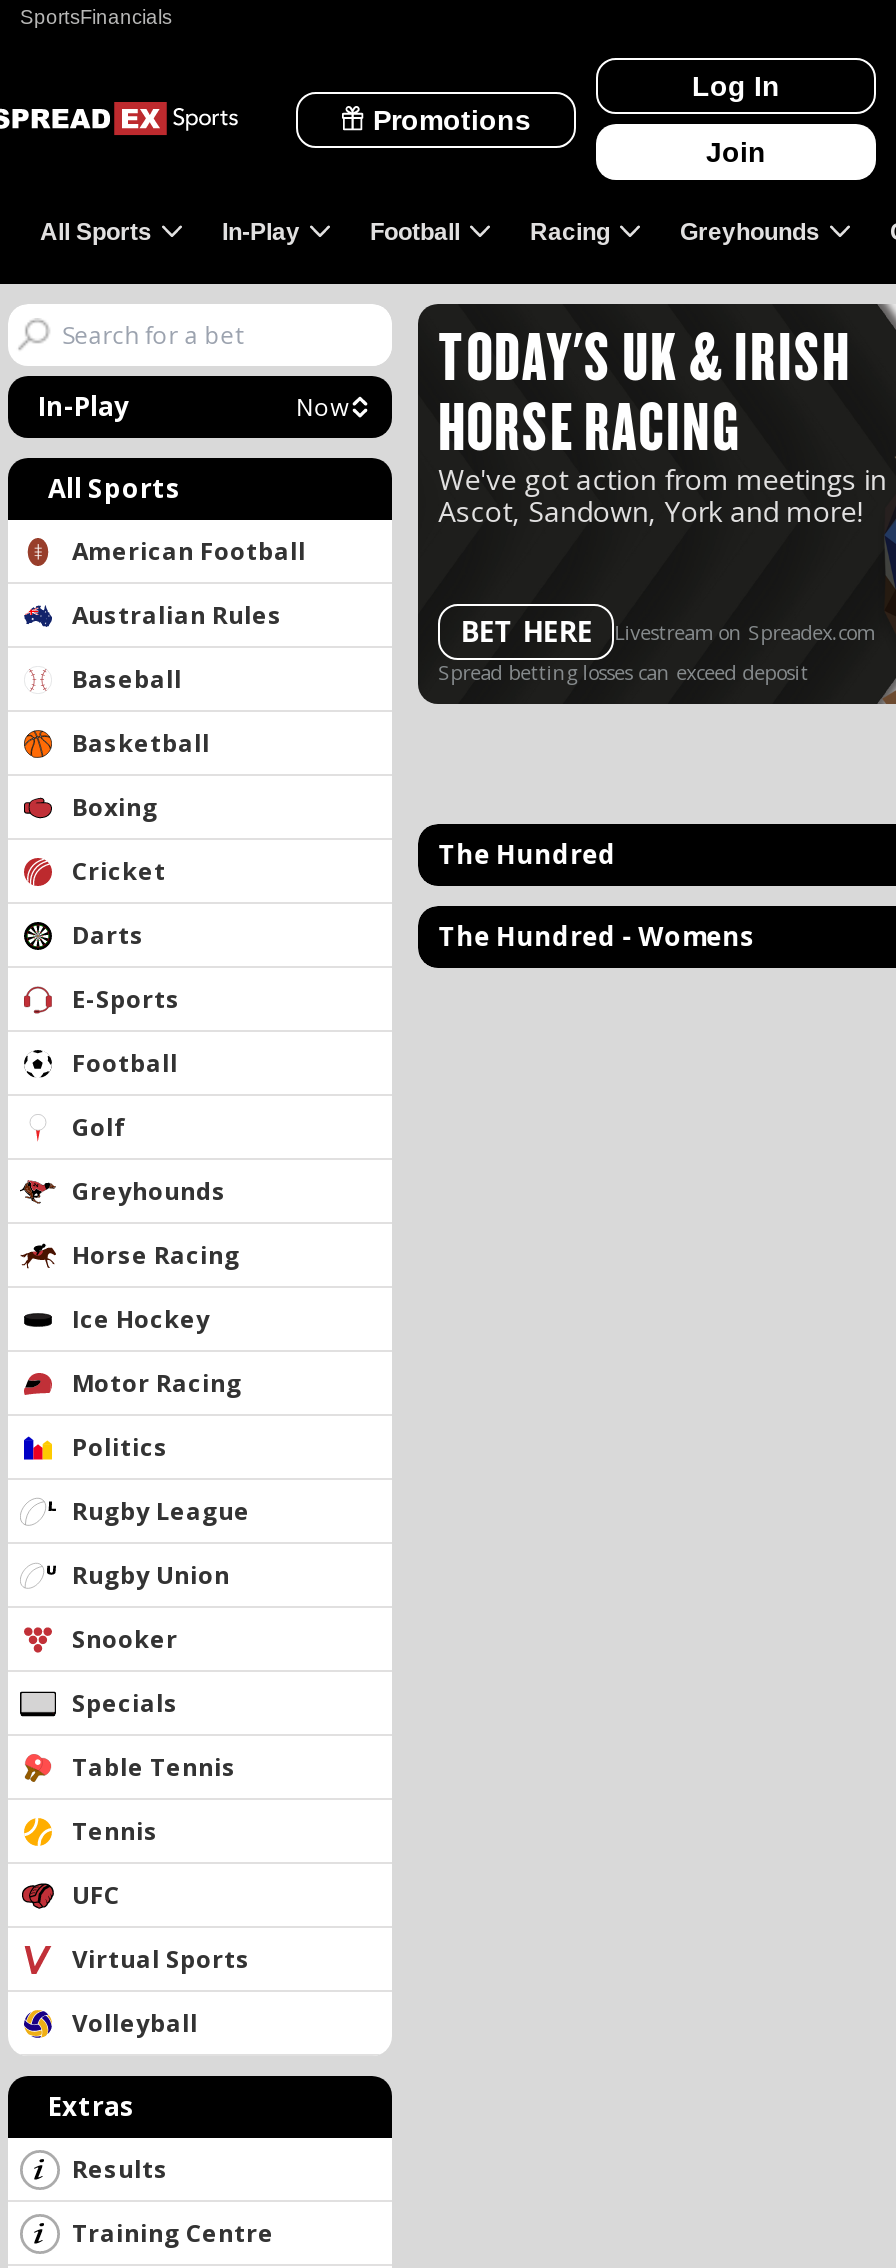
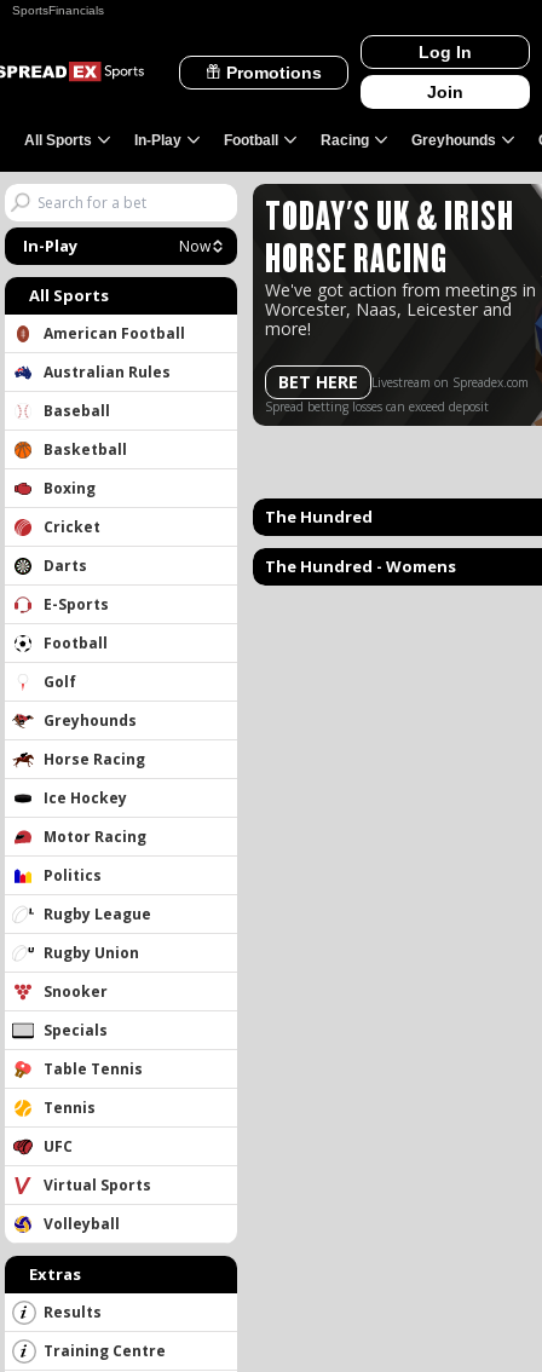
- Ascot, Sandown, York and more!
+ Worcester, Naas, Leicester and
+ more!
